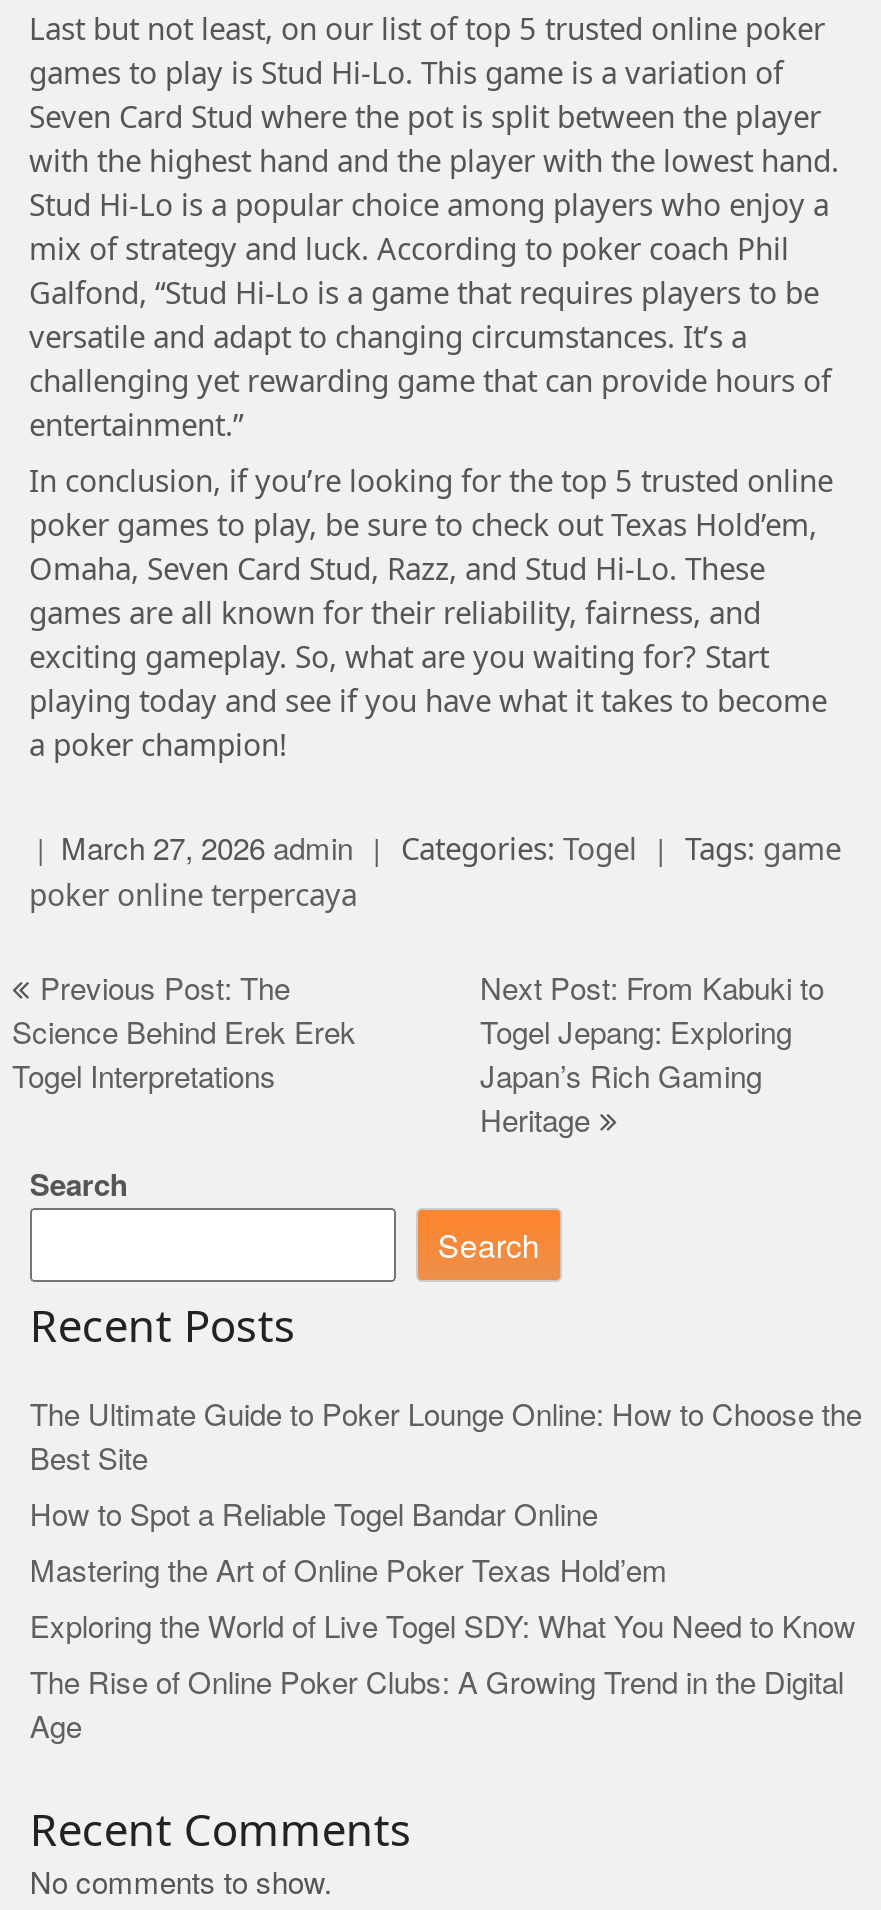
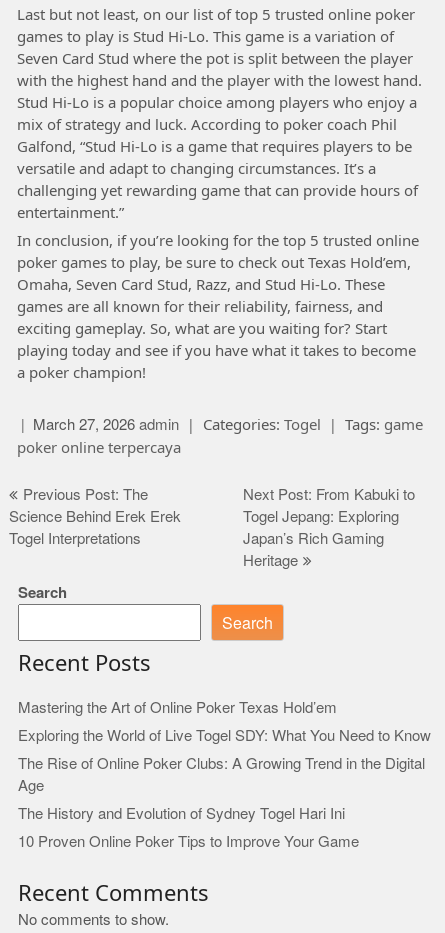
- The Ultimate Guide to Poker Lounge Online: How to Choose the
- Best Site
- How to Spot a Reliable Togel Bandar Online

moved up: Mastering the Art of Online Poker Texas Hold’em | Exploring the World of Live Togel SDY: What You Need to Know | The Rise of Online Poker Clubs: A Growing Trend in the Digital | Age

+ The History and Evolution of Sydney Togel Hari Ini
+ 10 Proven Online Poker Tips to Improve Your Game
